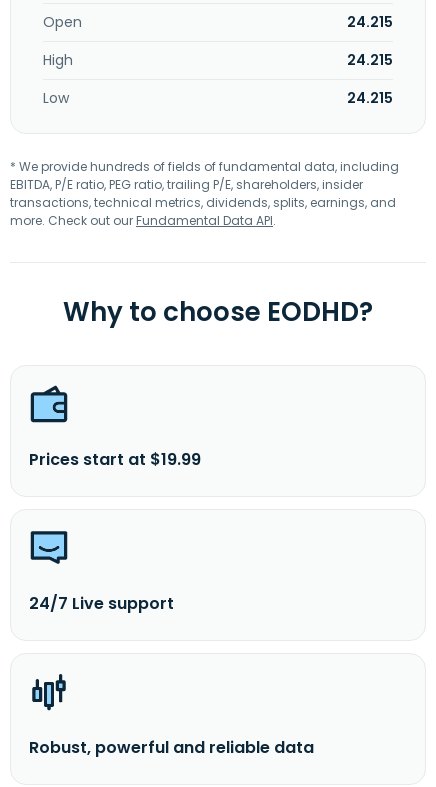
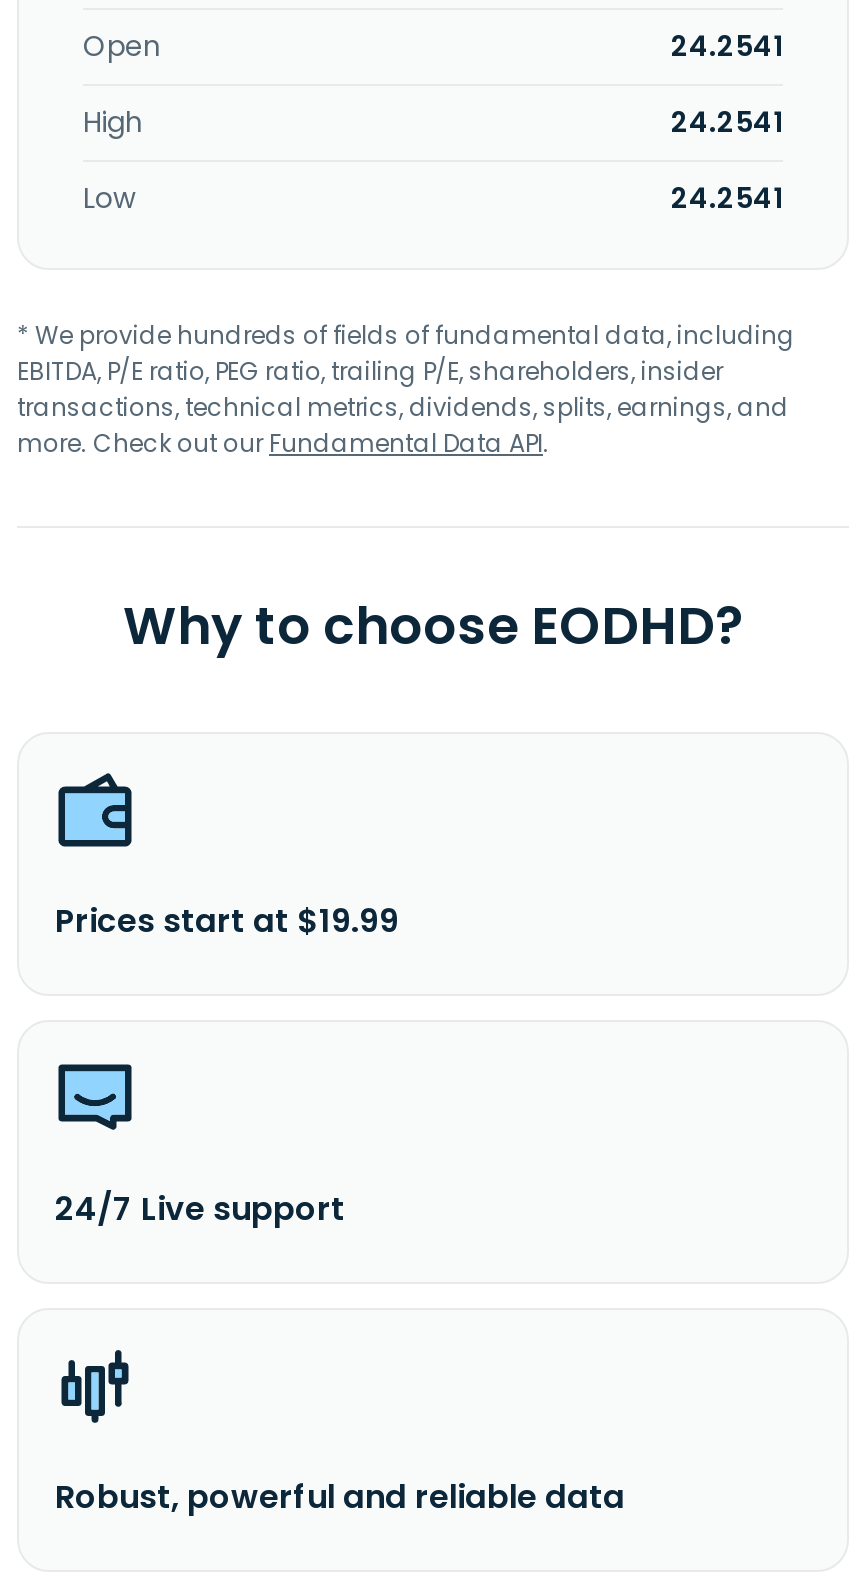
- 24.215
+ 24.2541

- 24.215
+ 24.2541

- 24.215
+ 24.2541
